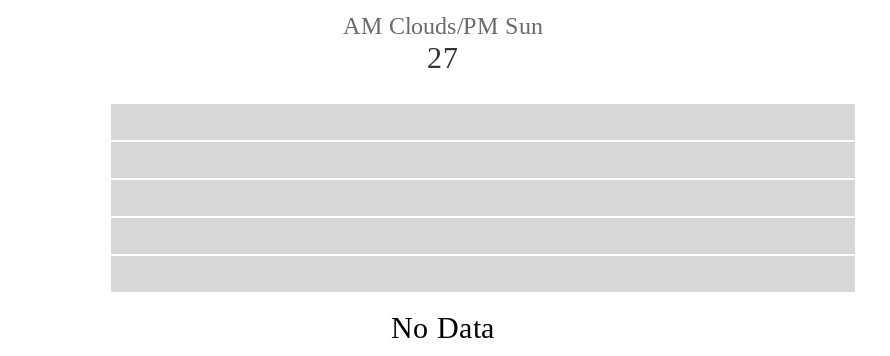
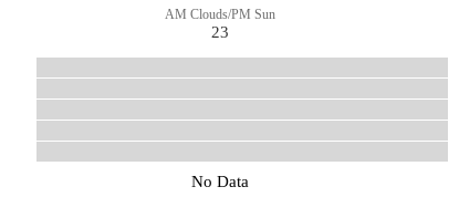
- 27
+ 23
